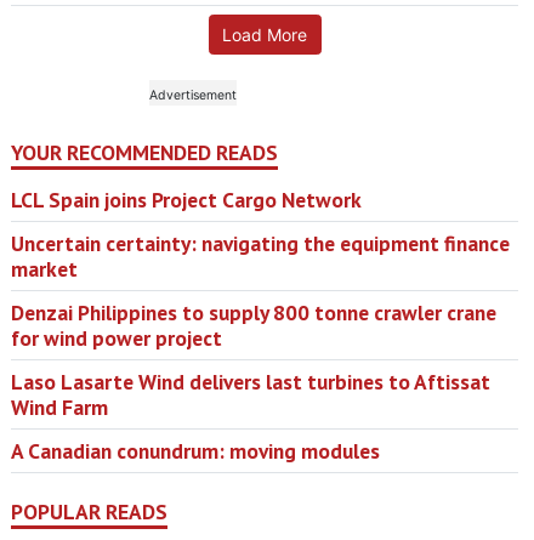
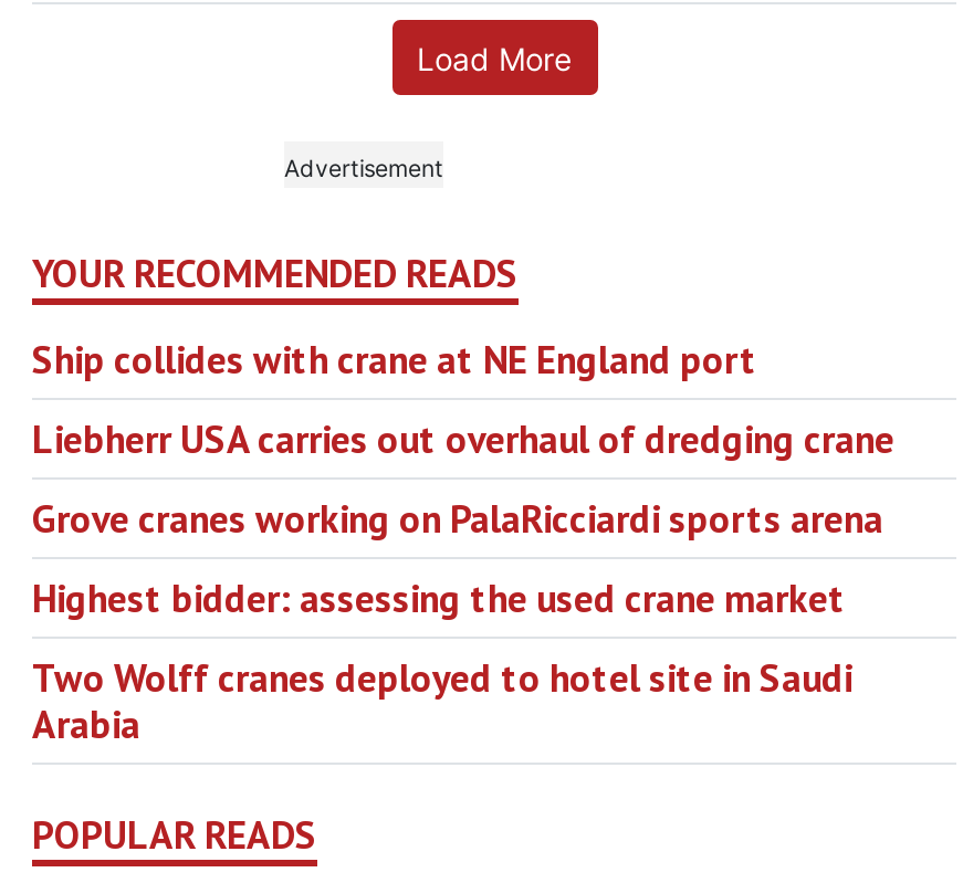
- LCL Spain joins Project Cargo Network
+ Ship collides with crane at NE England port

- Uncertain certainty: navigating the equipment finance
- market
+ Liebherr USA carries out overhaul of dredging crane

- Denzai Philippines to supply 800 tonne crawler crane
- for wind power project
+ Grove cranes working on PalaRicciardi sports arena

- Laso Lasarte Wind delivers last turbines to Aftissat
- Wind Farm
+ Highest bidder: assessing the used crane market

- A Canadian conundrum: moving modules
+ Two Wolff cranes deployed to hotel site in Saudi
+ Arabia
